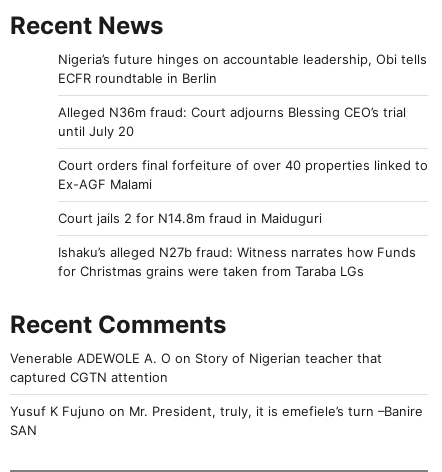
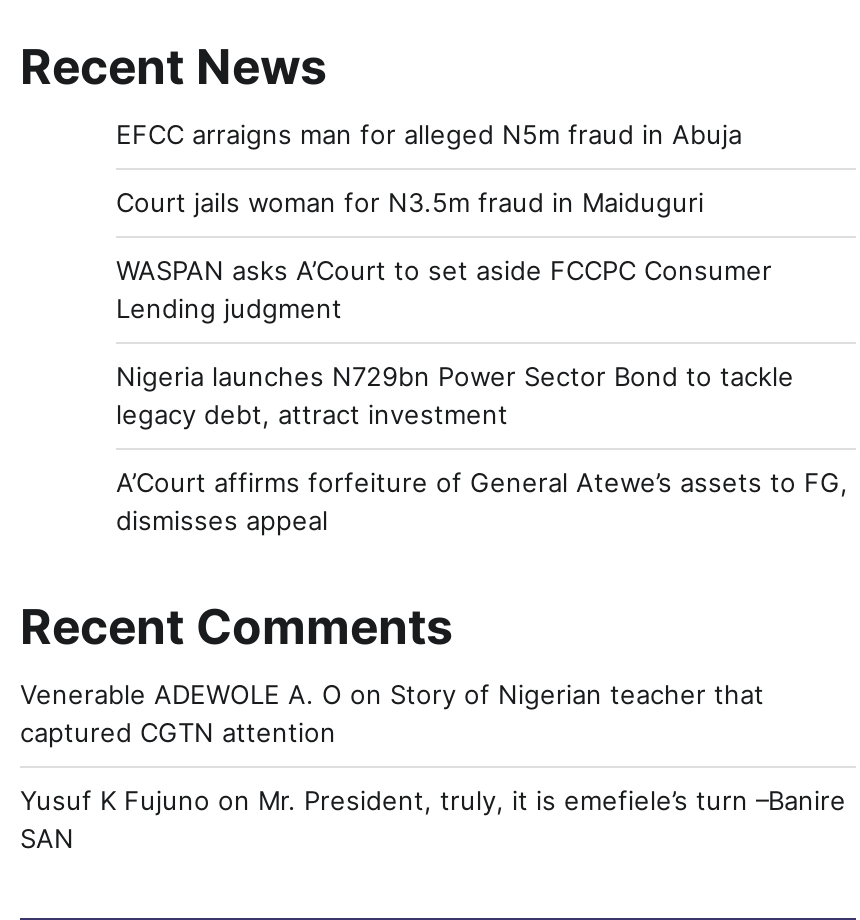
- Nigeria’s future hinges on accountable leadership, Obi tells
- ECFR roundtable in Berlin
+ EFCC arraigns man for alleged N5m fraud in Abuja

- Alleged N36m fraud: Court adjourns Blessing CEO’s trial
- until July 20
+ Court jails woman for N3.5m fraud in Maiduguri

- Court orders final forfeiture of over 40 properties linked to
- Ex-AGF Malami
+ WASPAN asks A’Court to set aside FCCPC Consumer
+ Lending judgment

- Court jails 2 for N14.8m fraud in Maiduguri
+ Nigeria launches N729bn Power Sector Bond to tackle
+ legacy debt, attract investment

- Ishaku’s alleged N27b fraud: Witness narrates how Funds
- for Christmas grains were taken from Taraba LGs
+ A’Court affirms forfeiture of General Atewe’s assets to FG,
+ dismisses appeal
